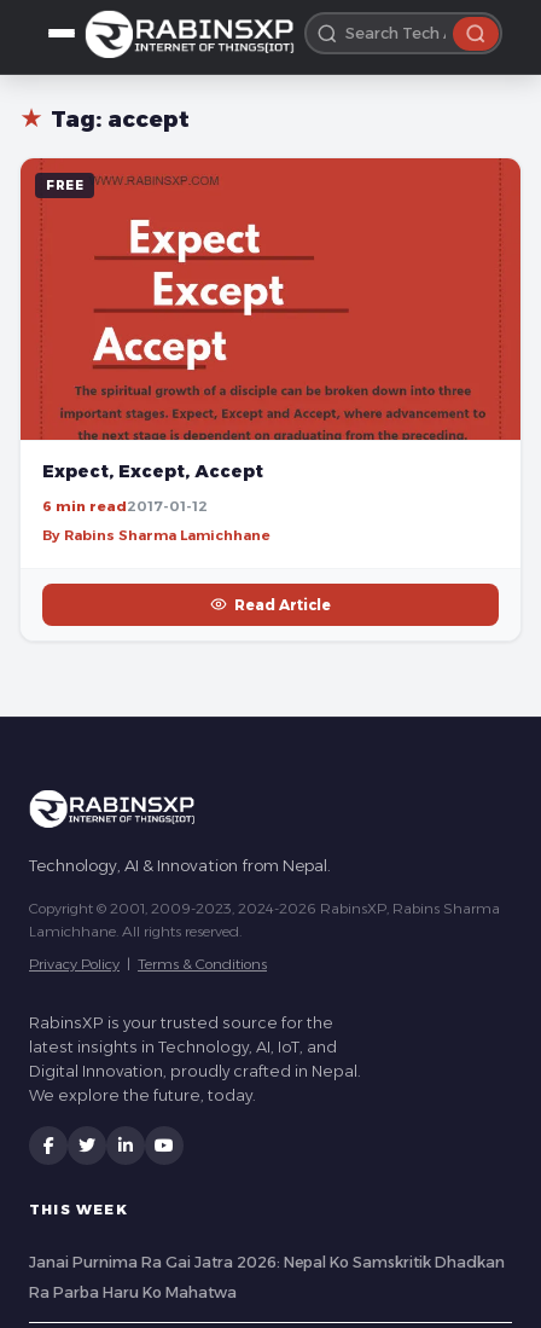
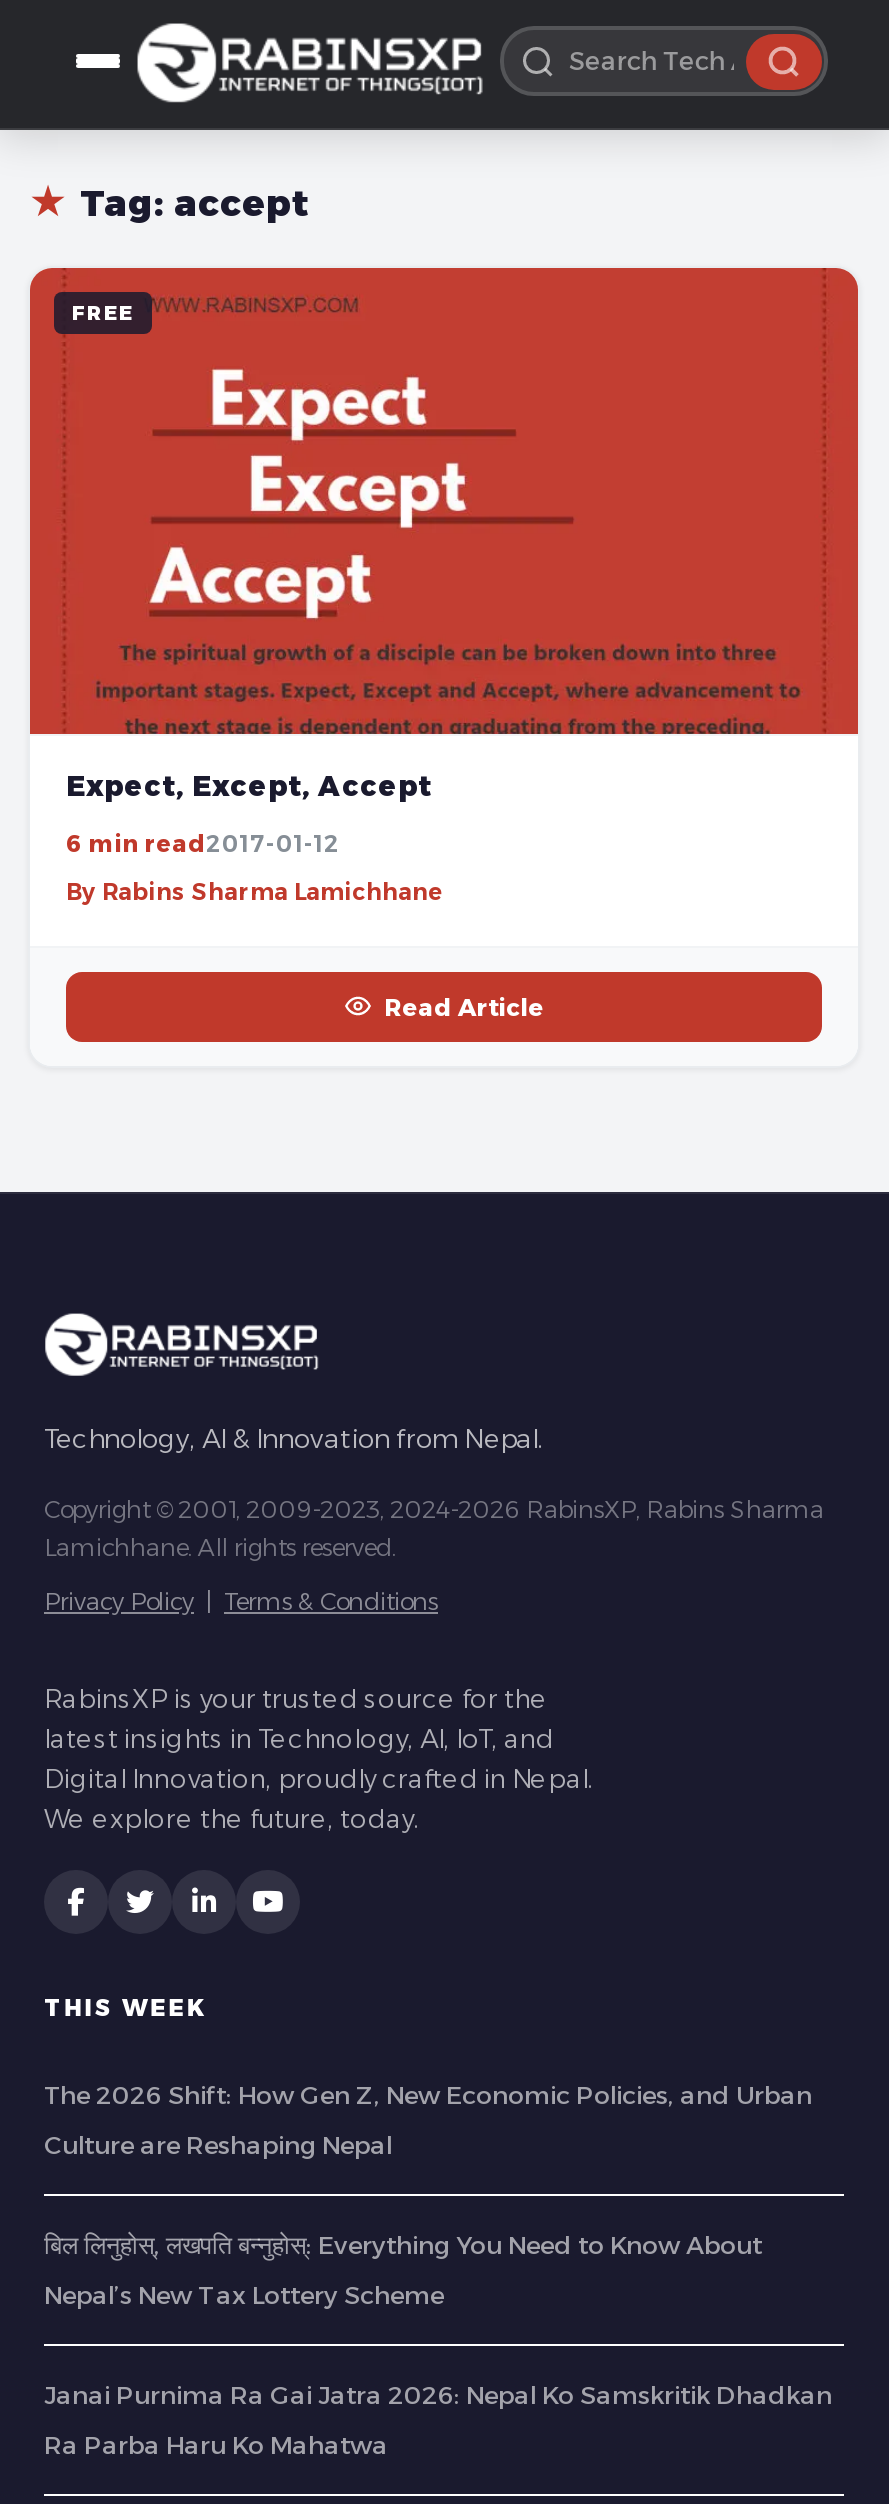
+ The 2026 Shift: How Gen Z, New Economic Policies, and Urban
+ Culture are Reshaping Nepal
+ बिल लिनुहोस्, लखपति बन्नुहोस्: Everything You Need to Know About
+ Nepal’s New Tax Lottery Scheme
